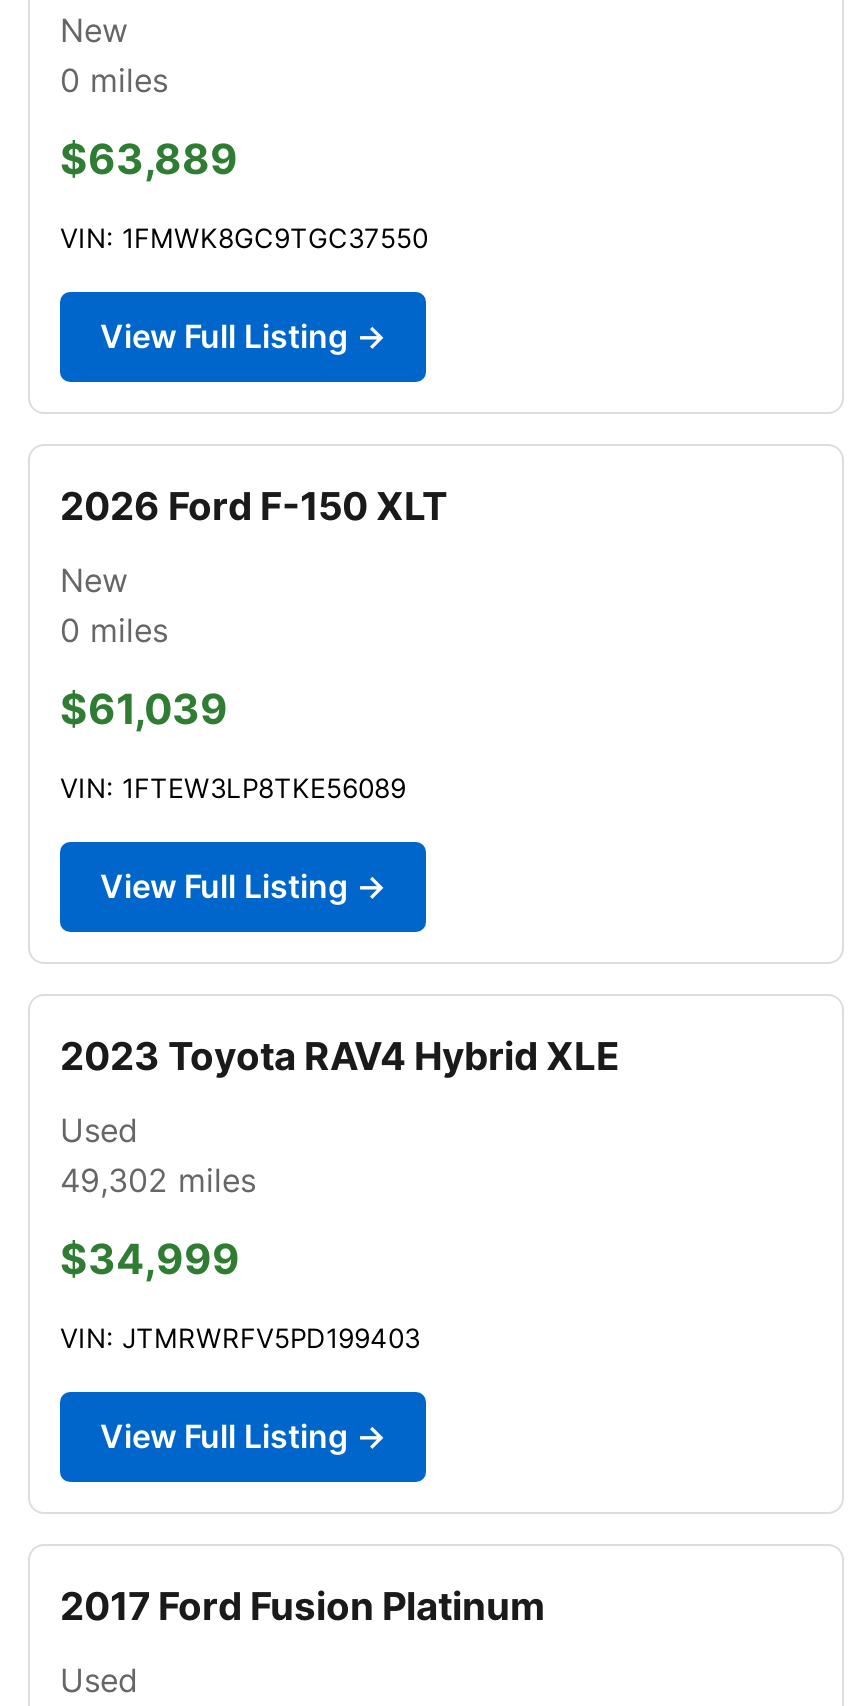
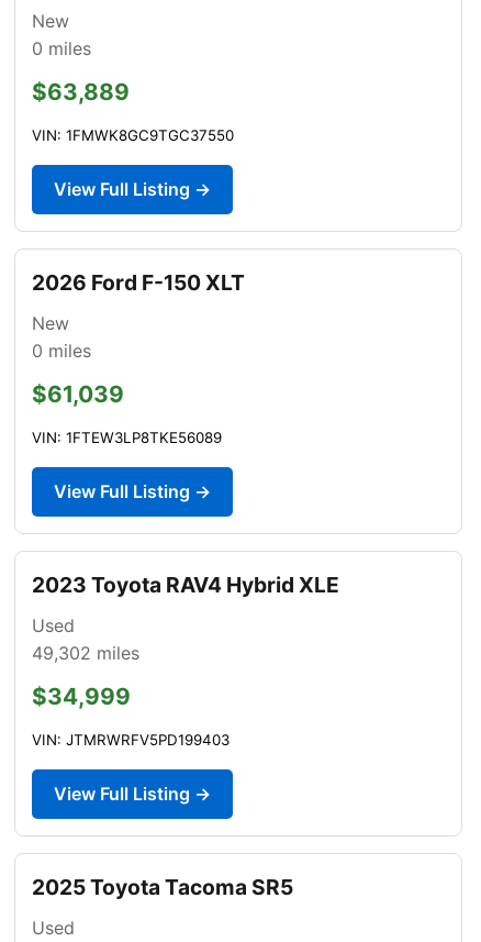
- 2017 Ford Fusion Platinum
+ 2025 Toyota Tacoma SR5
